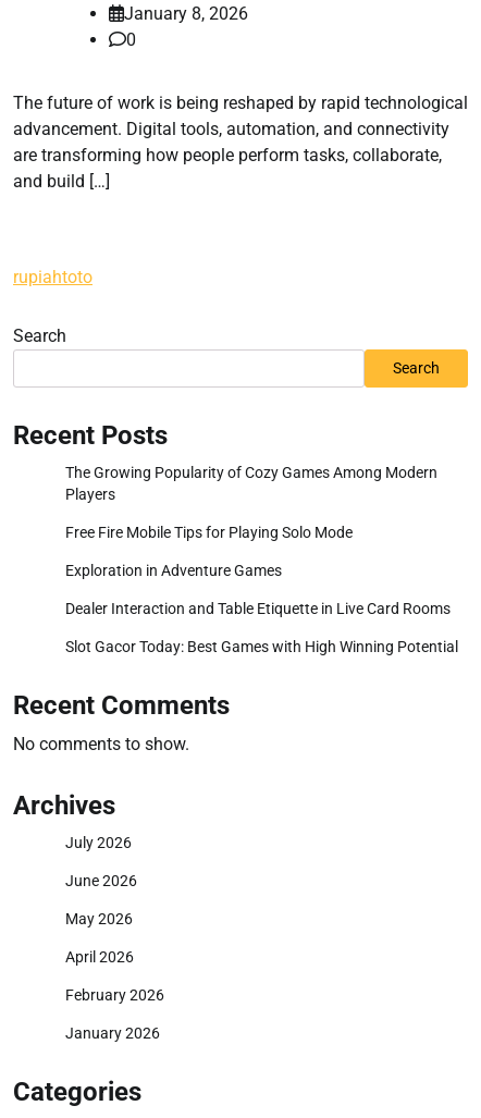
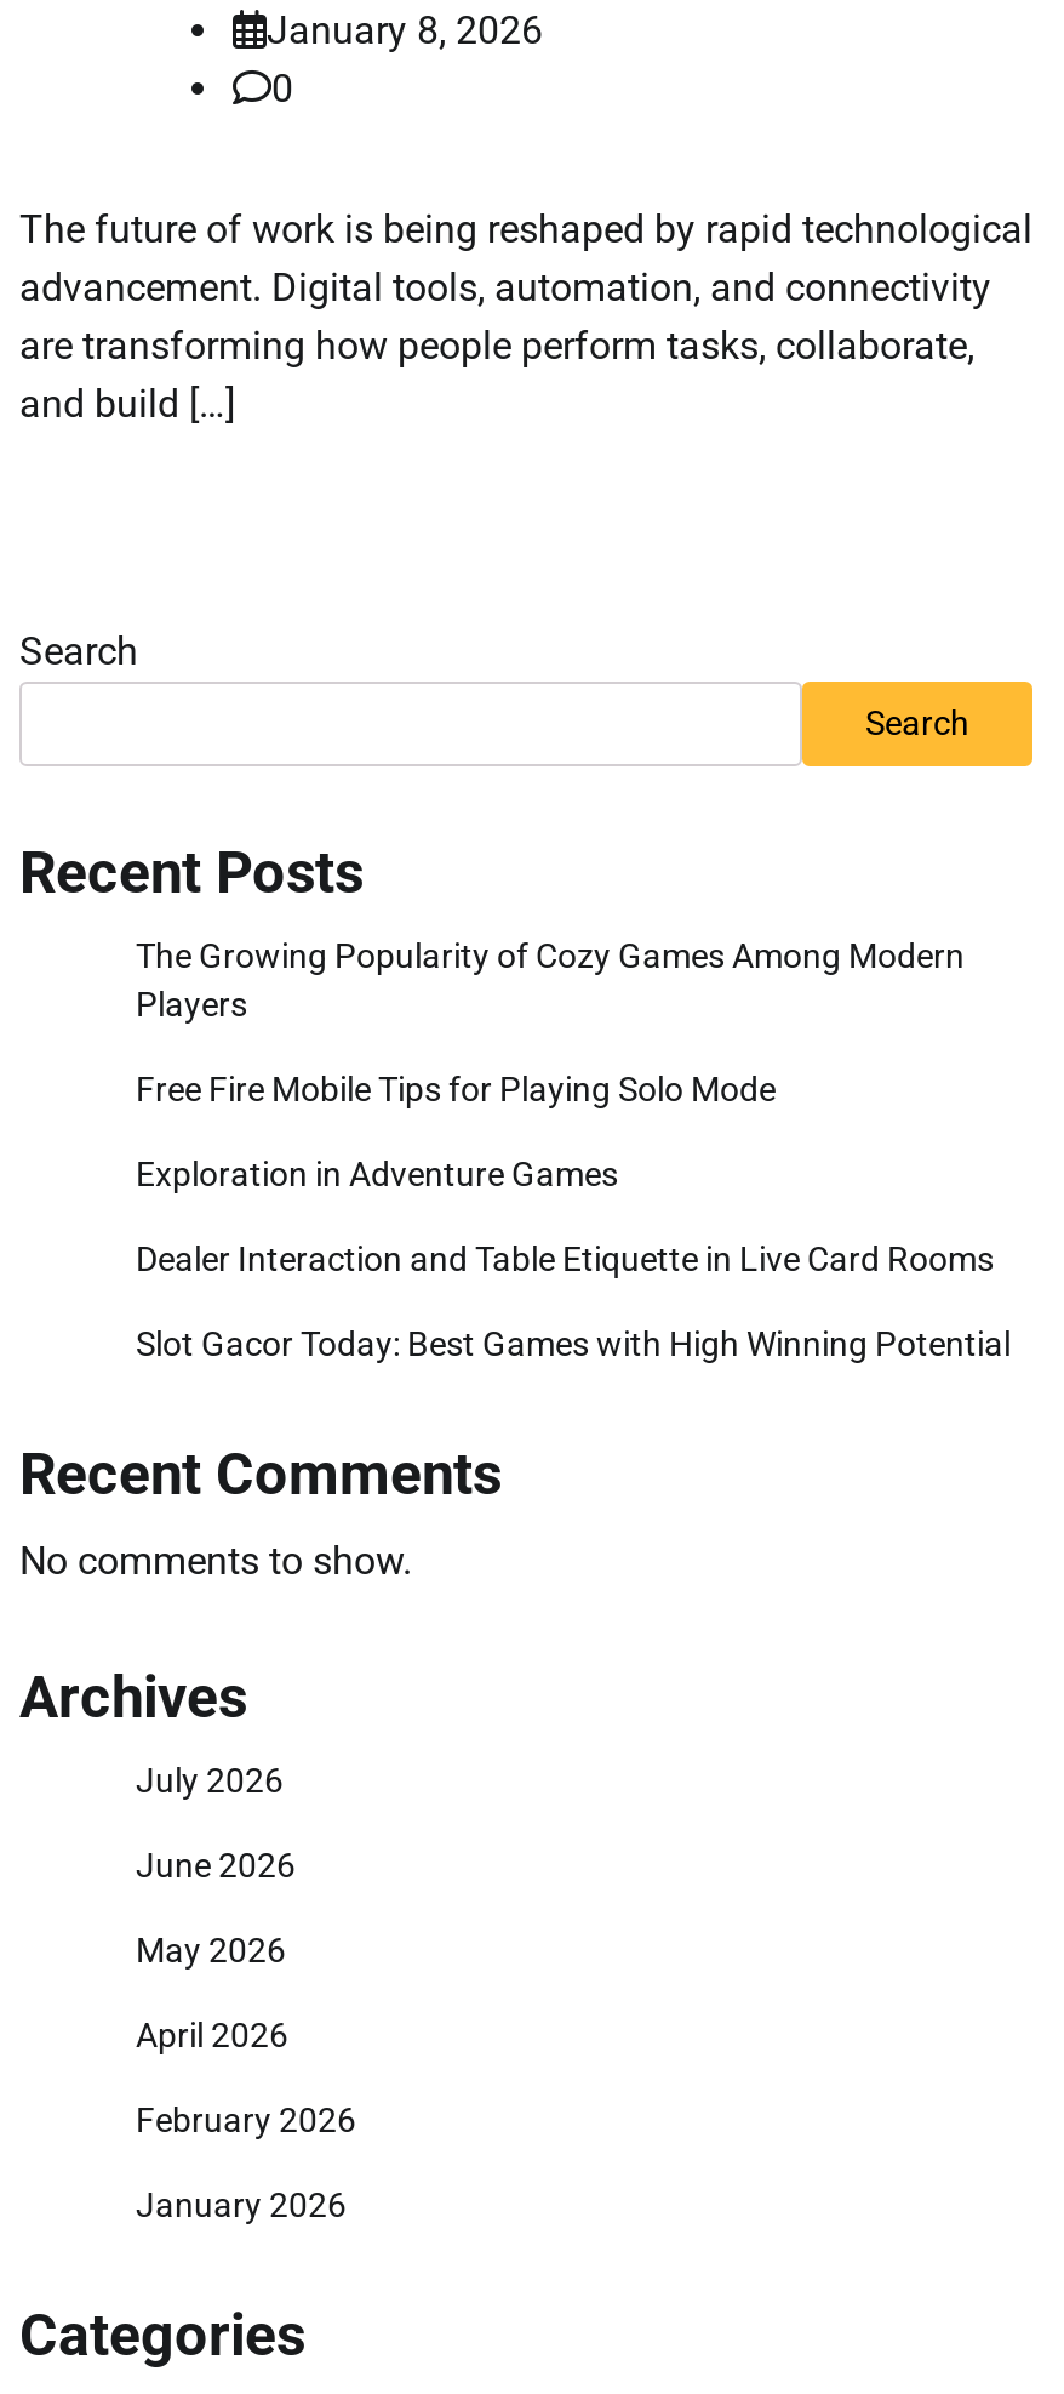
- rupiahtoto
